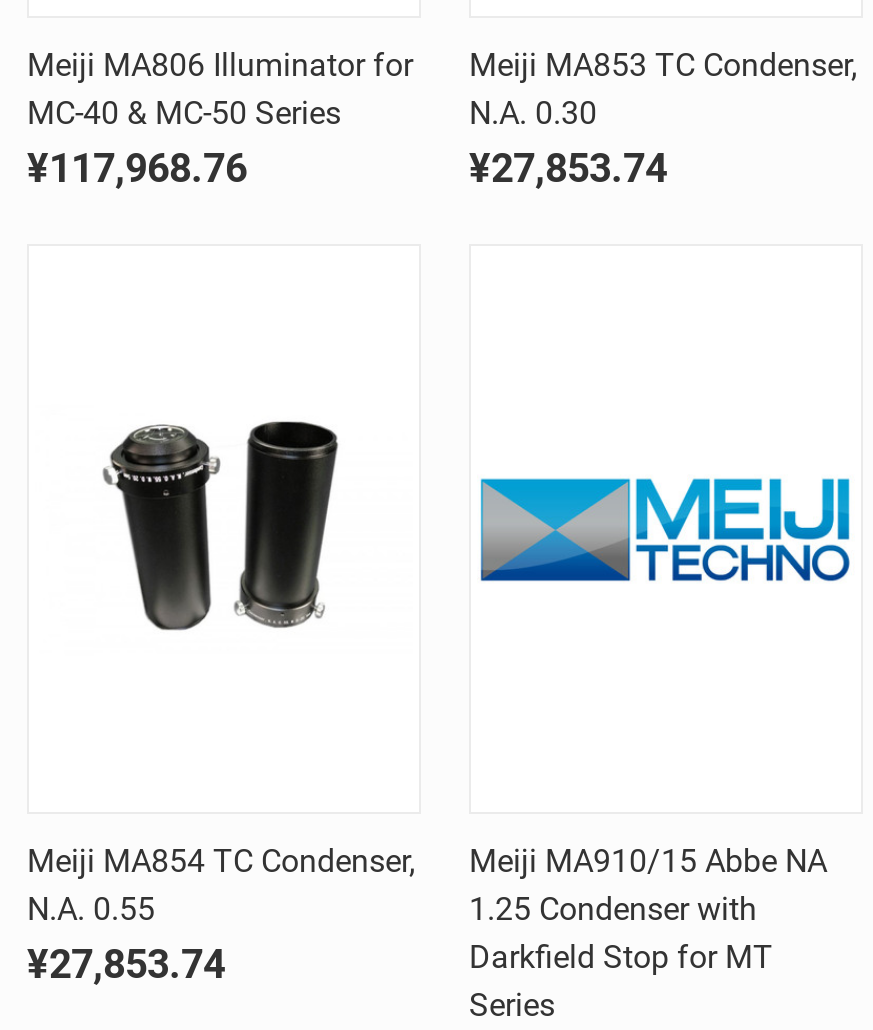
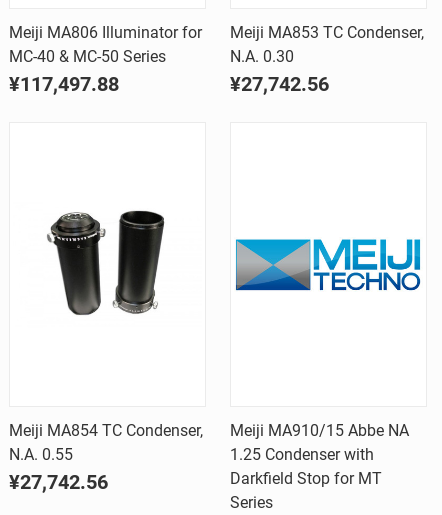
- ¥117,968.76
+ ¥117,497.88

- ¥27,853.74
+ ¥27,742.56

- ¥27,853.74
+ ¥27,742.56
